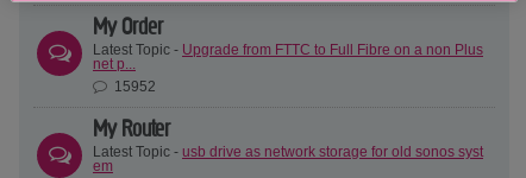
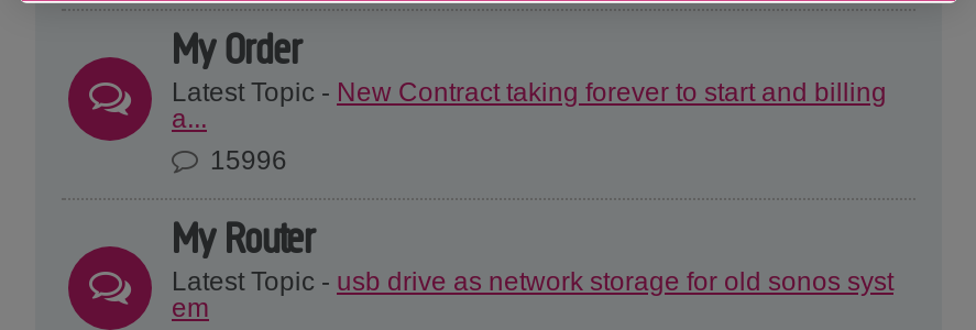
- Latest Topic - Upgrade from FTTC to Full Fibre on a non Plus
- net p...
- 15952
+ Latest Topic - New Contract taking forever to start and billing
+ a...
+ 15996
